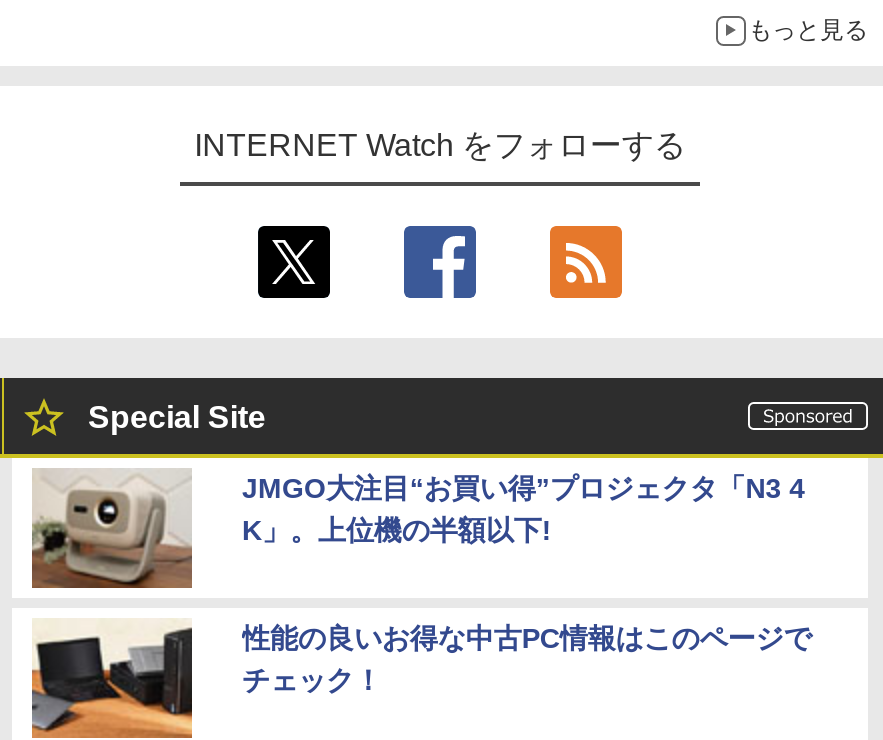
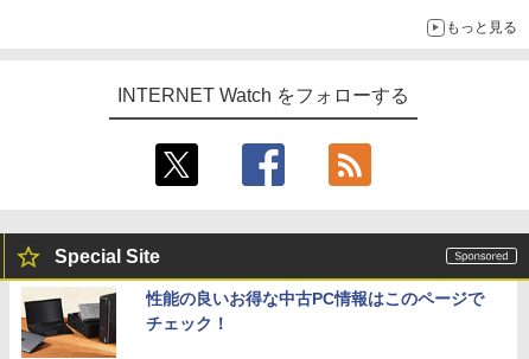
- [image]
- JMGO大注目“お買い得”プロジェクタ「N3 4
- K」。上位機の半額以下!
